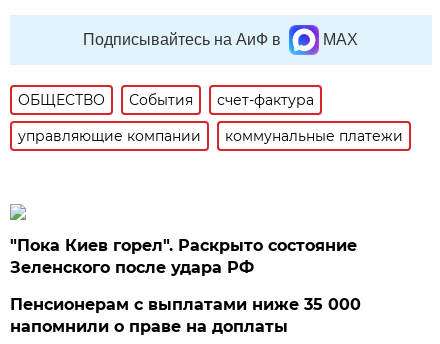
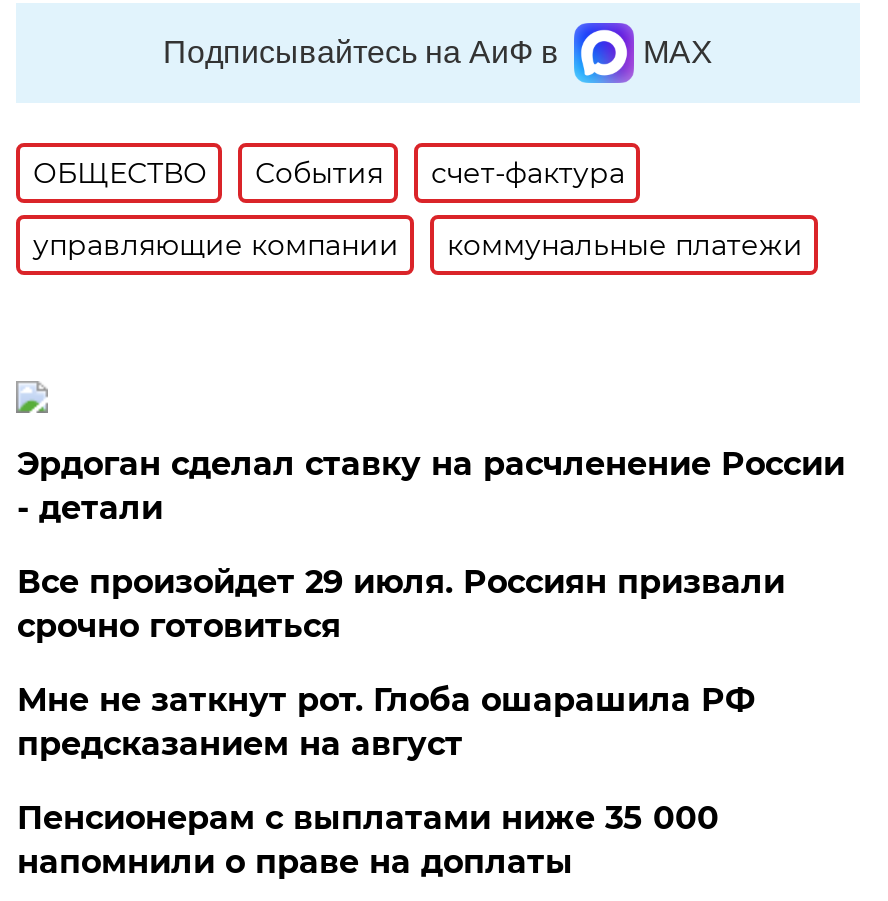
- "Пока Киев горел". Раскрыто состояние
- Зеленского после удара РФ
+ Эрдоган сделал ставку на расчленение России
+ - детали
+ Все произойдет 29 июля. Россиян призвали
+ срочно готовиться
+ Мне не заткнут рот. Глоба ошарашила РФ
+ предсказанием на август
